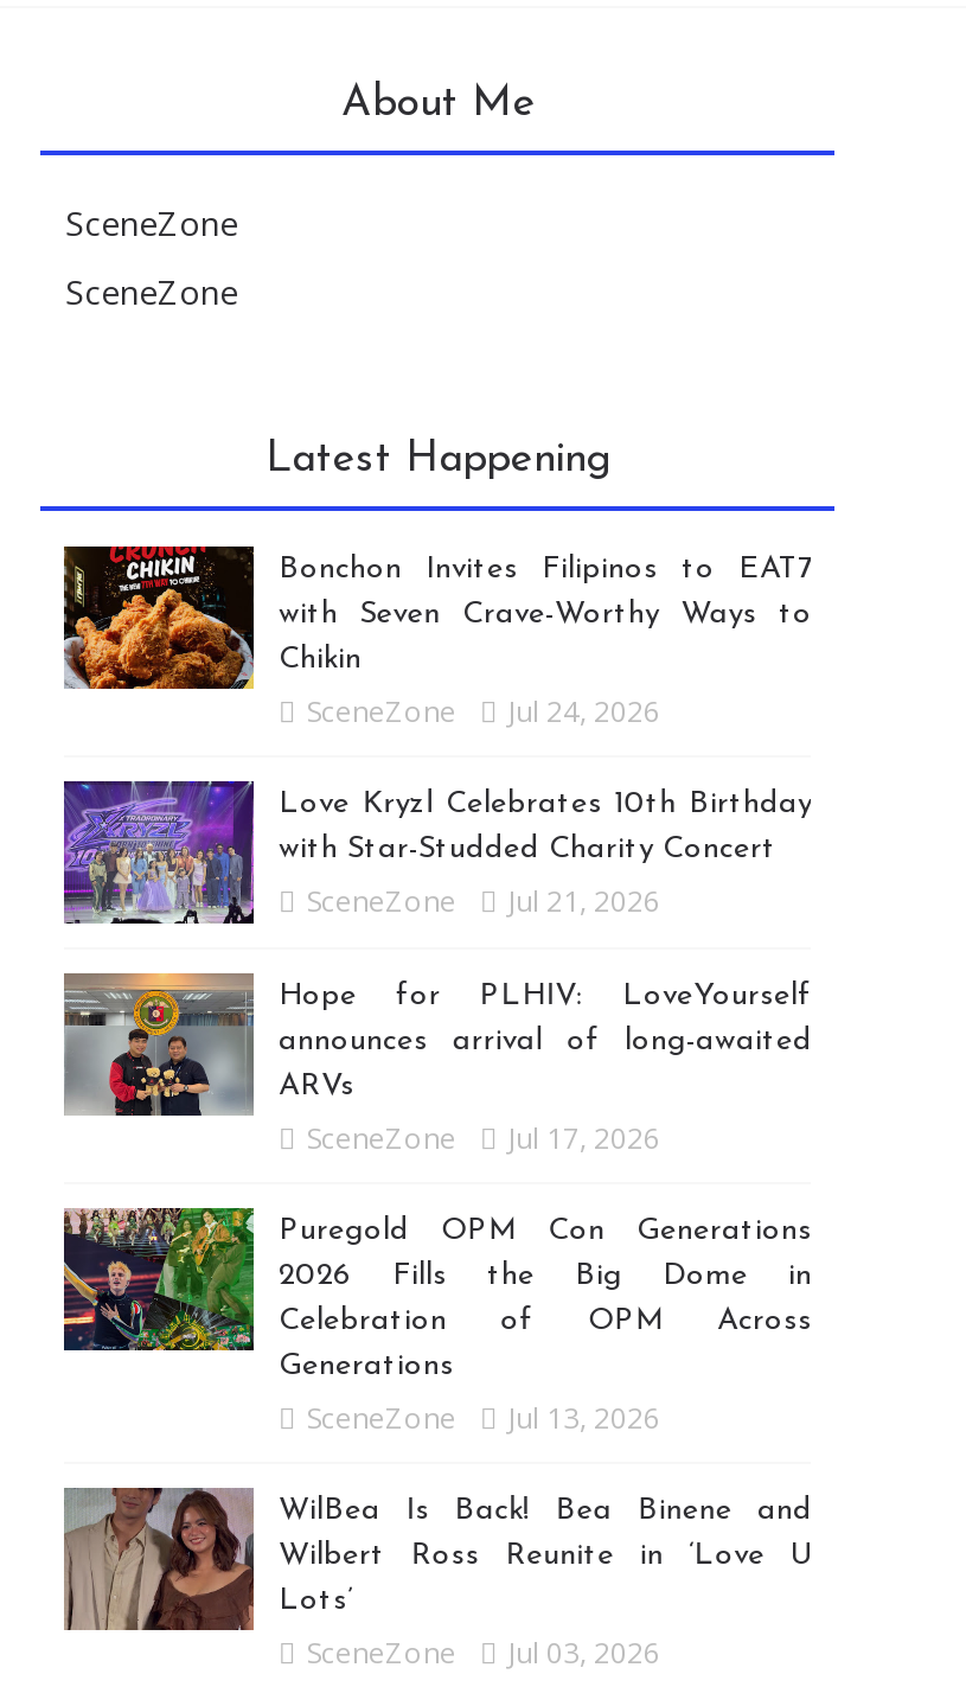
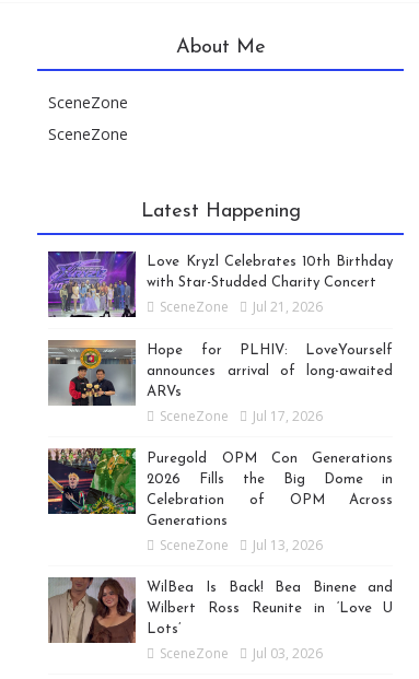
- [image]
- Bonchon Invites Filipinos to EAT7
- with Seven Crave-Worthy Ways to
- Chikin
- SceneZone
- Jul 24, 2026
